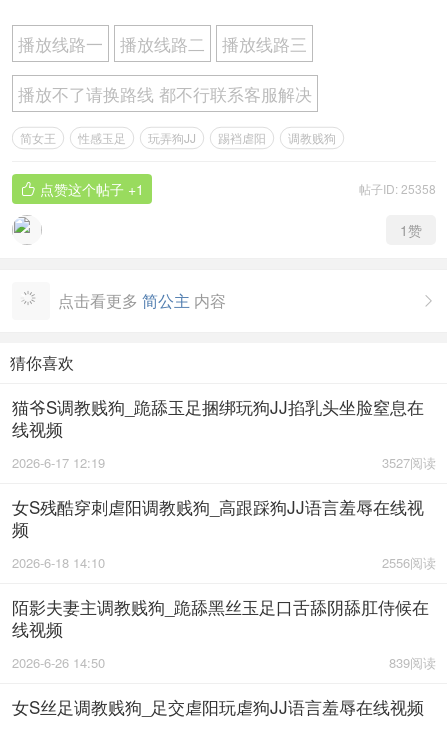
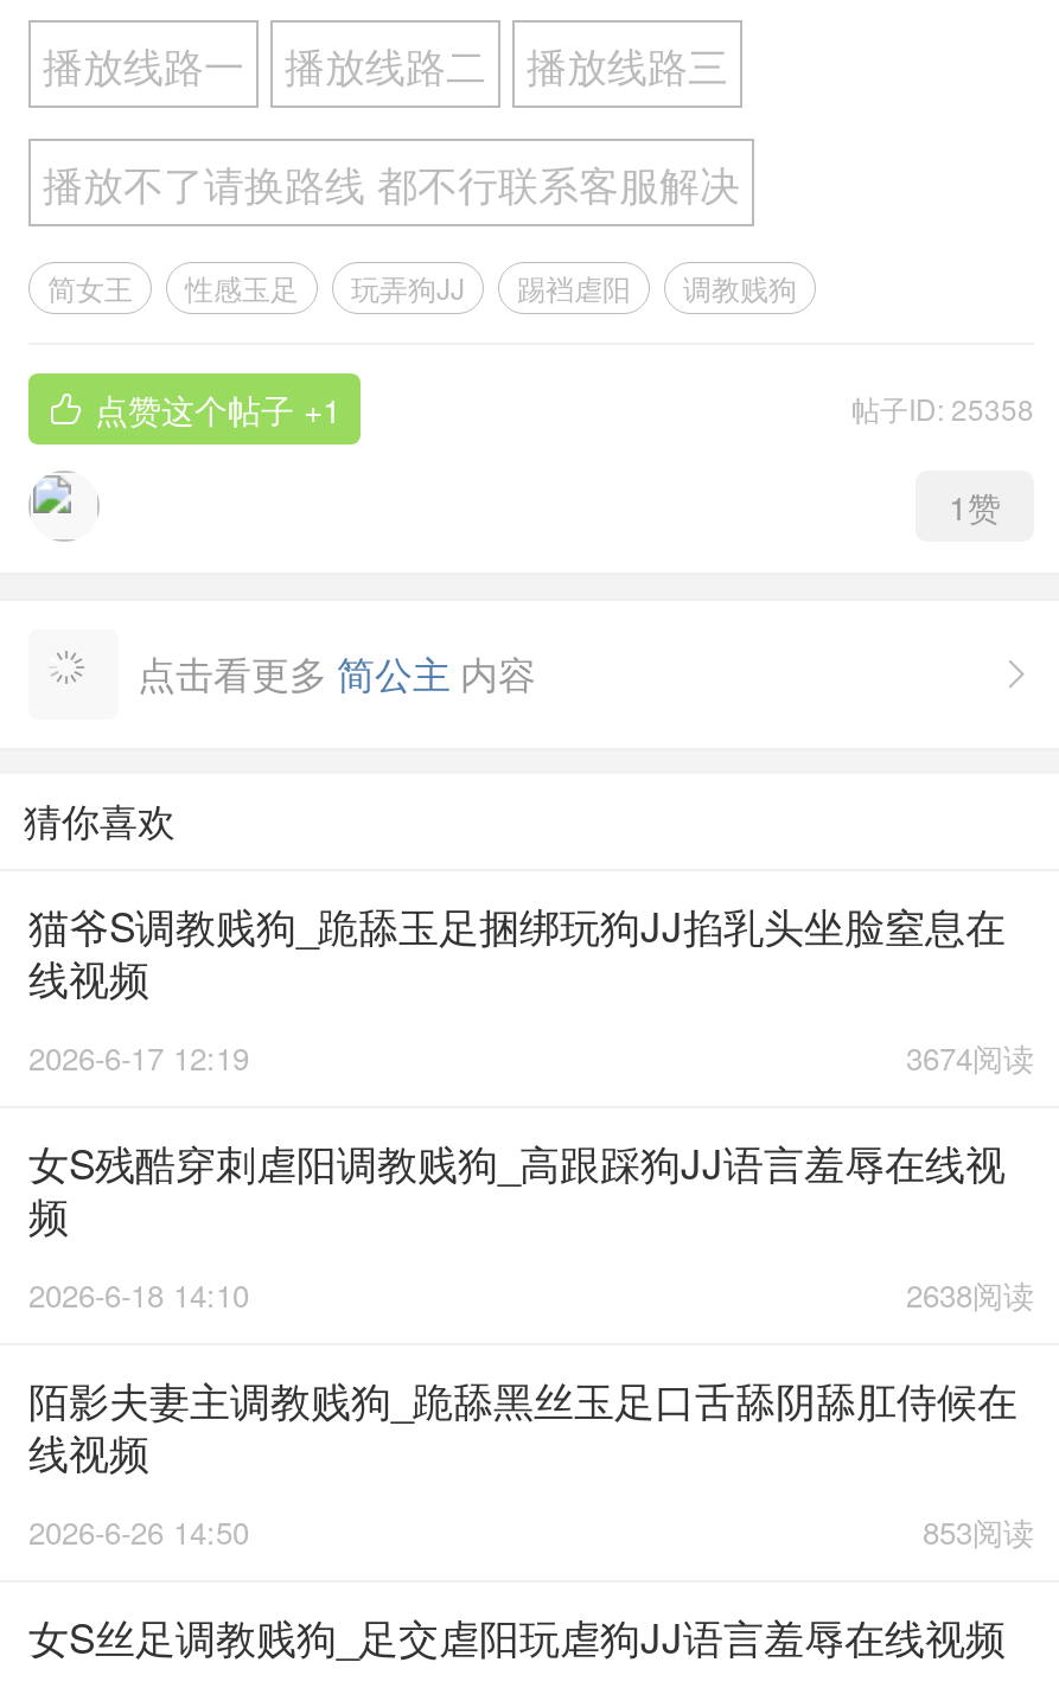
- 3527阅读
+ 3674阅读

- 2556阅读
+ 2638阅读

- 839阅读
+ 853阅读
